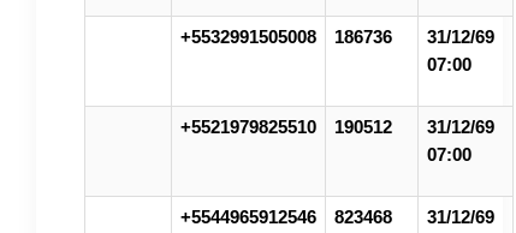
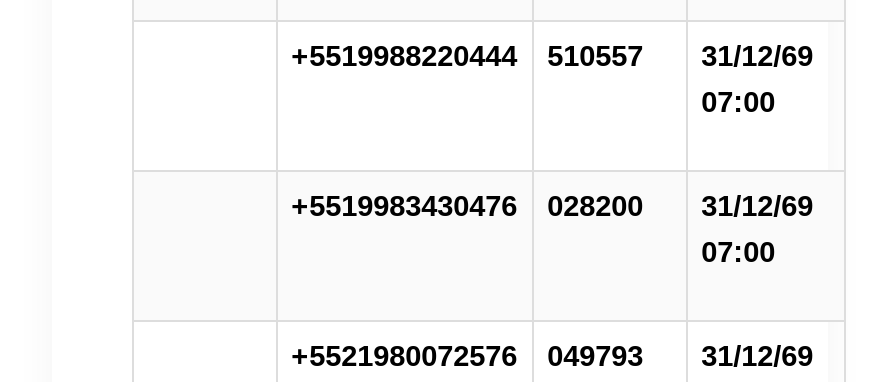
- +5532991505008
+ +5519988220444

- 186736
+ 510557

- +5521979825510
+ +5519983430476

- 190512
+ 028200

- +5544965912546
+ +5521980072576

- 823468
+ 049793
